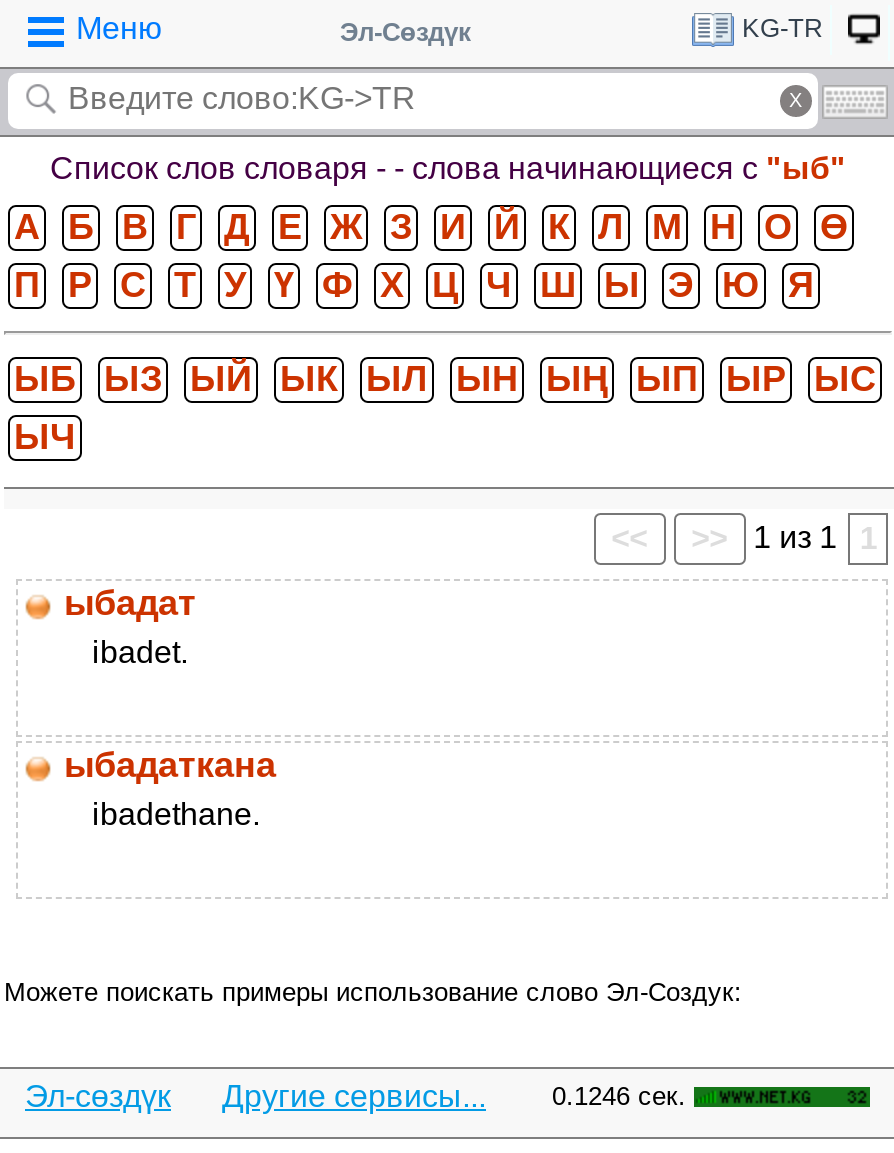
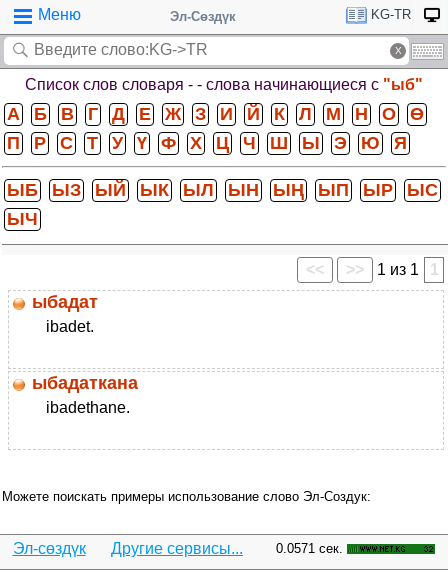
- 0.1246 сек.
+ 0.0571 сек.
